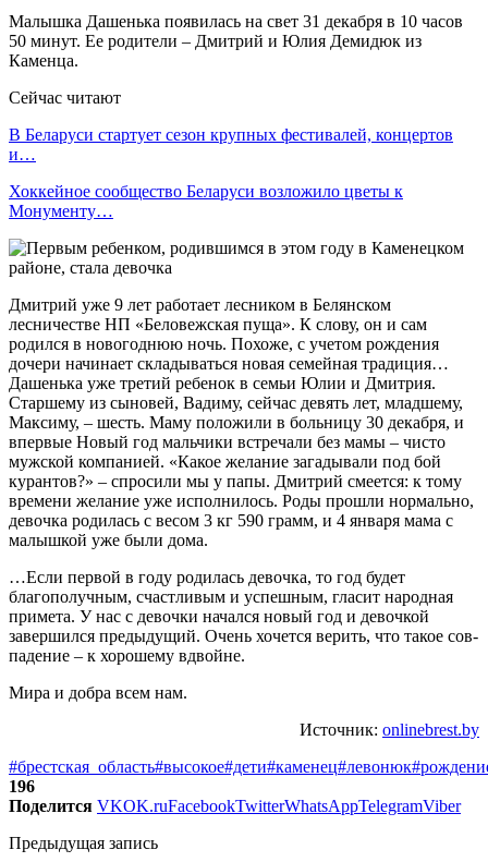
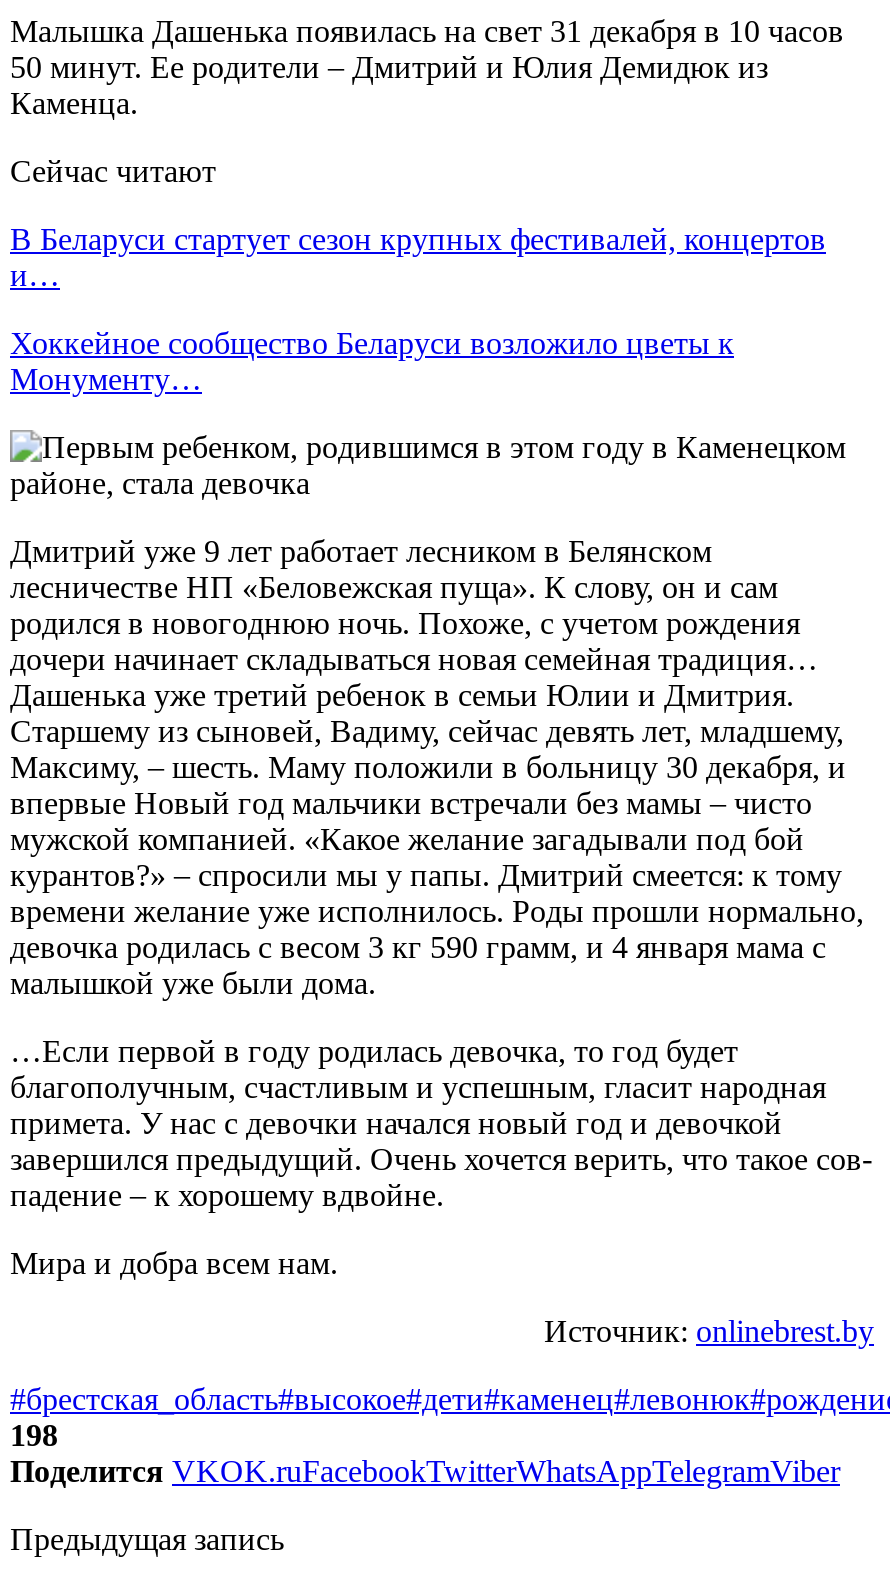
- 196
+ 198
